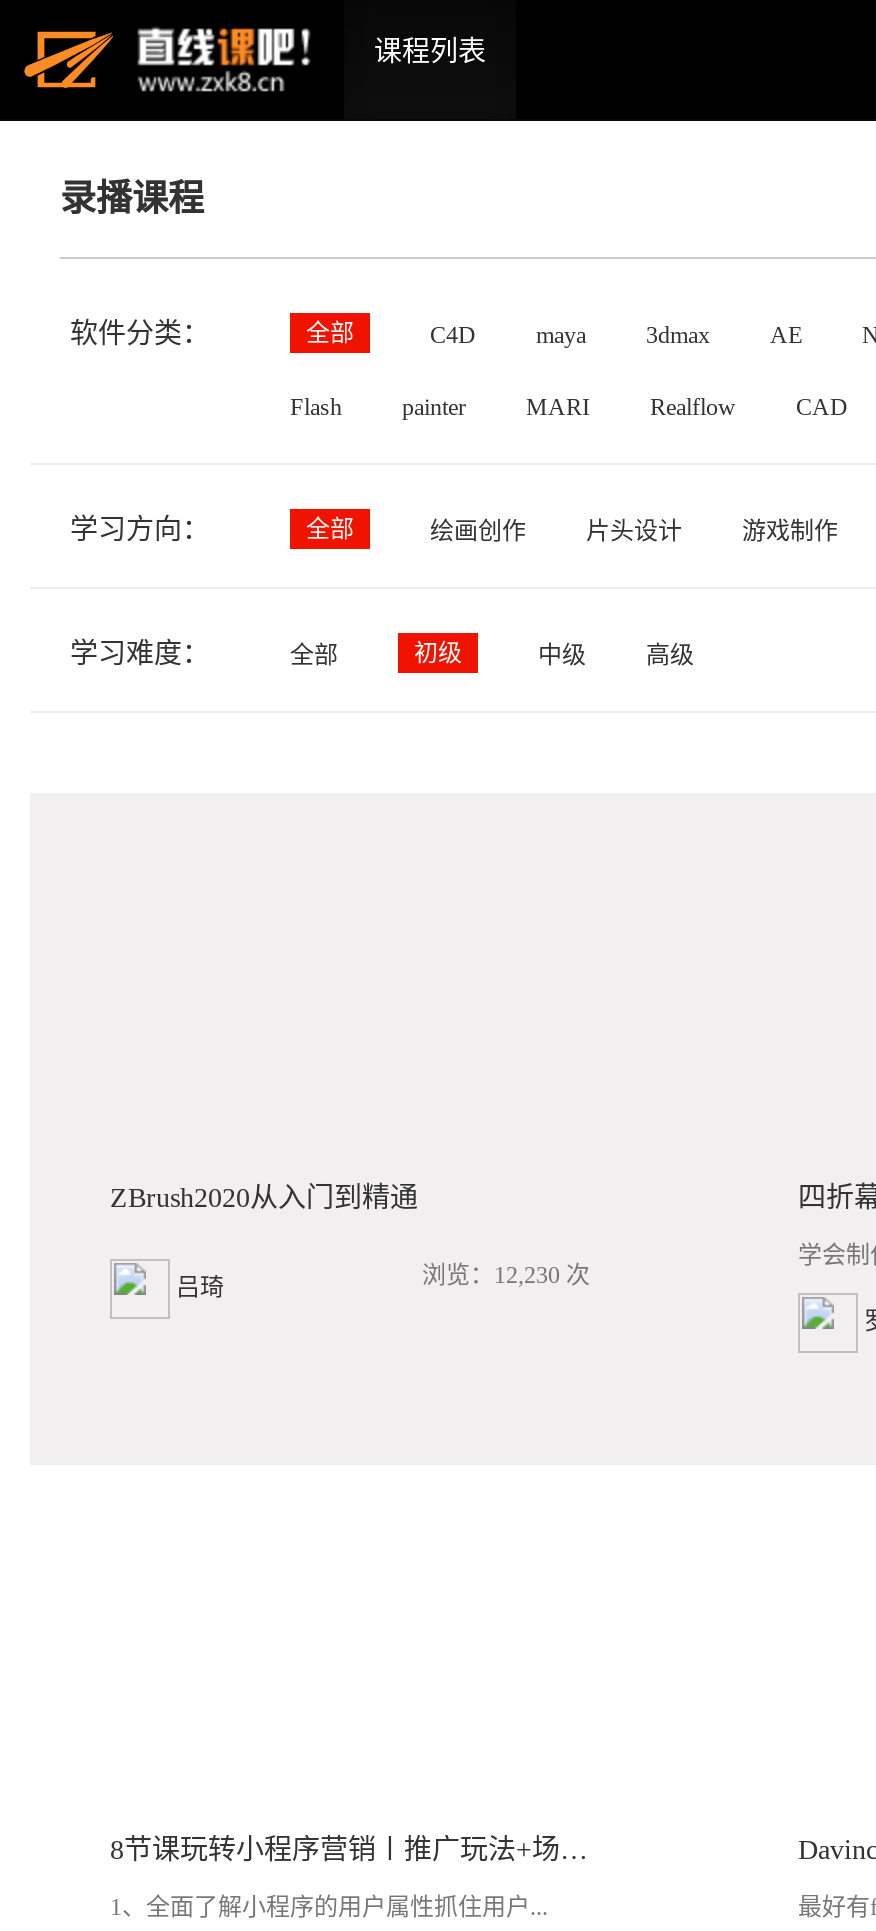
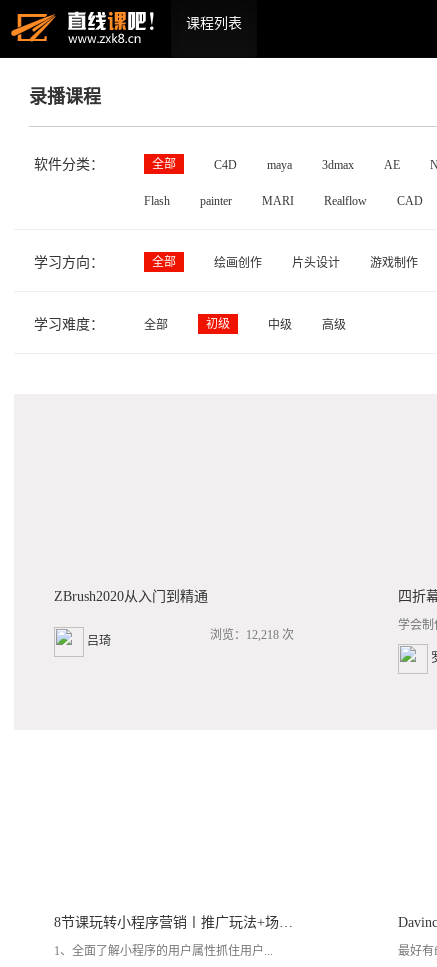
- 浏览：12,230 次
+ 浏览：12,218 次
